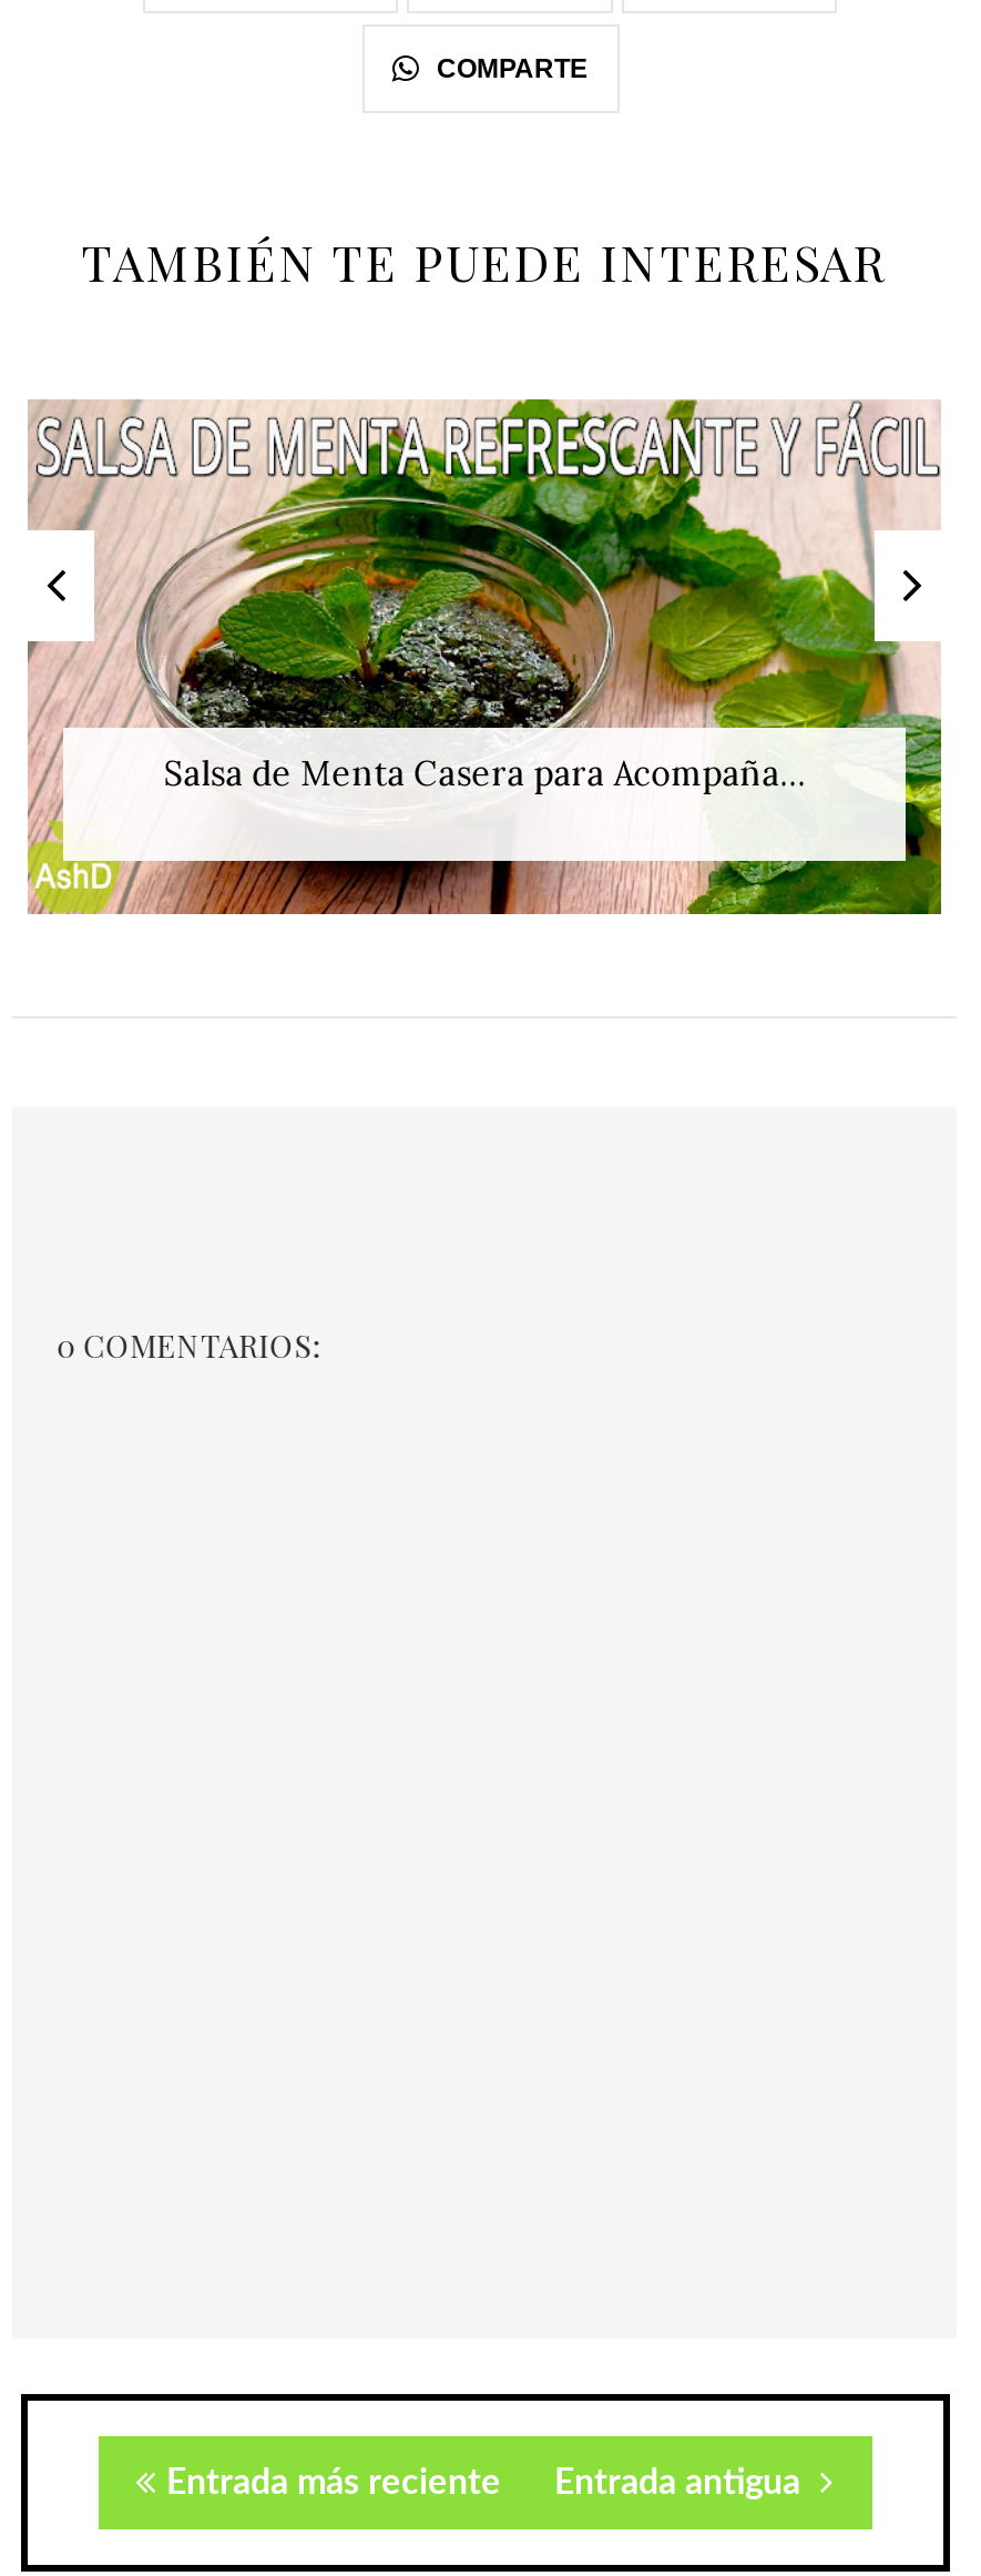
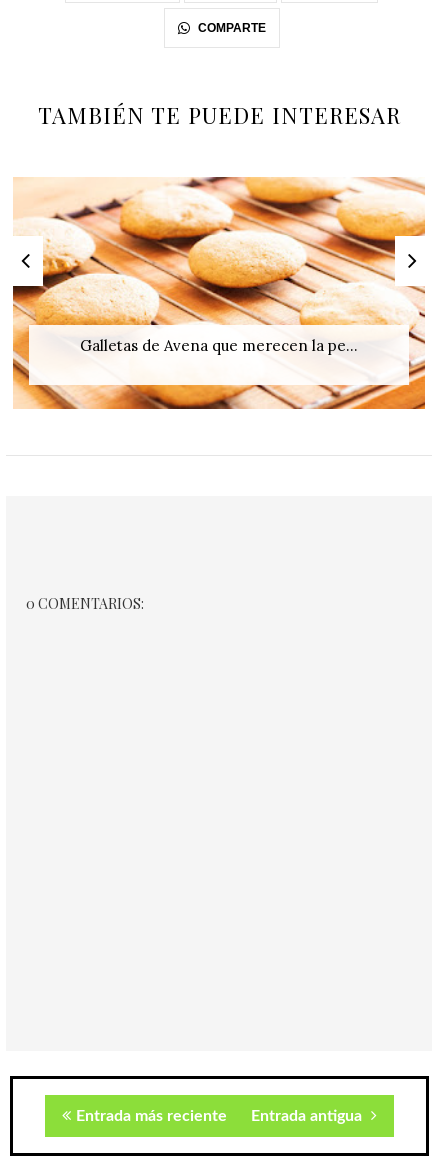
- [image]
- Salsa de Menta Casera para Acompaña...
+ [image]
+ Galletas de Avena que merecen la pe...
